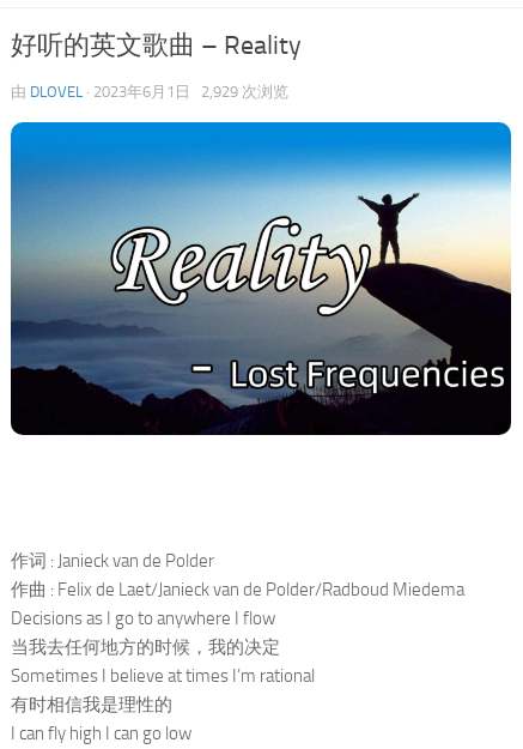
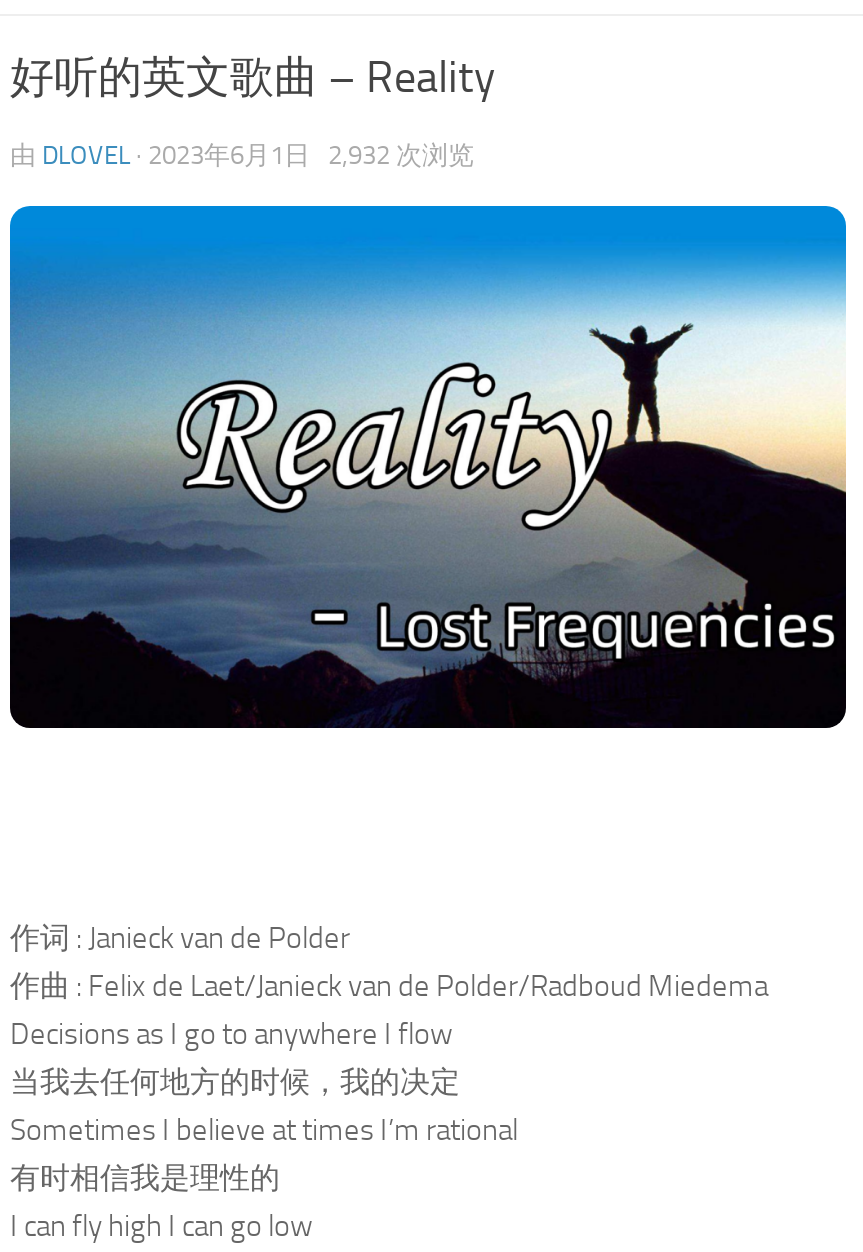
- 由DLOVEL · 2023年6月1日 2,929 次浏览
+ 由DLOVEL · 2023年6月1日 2,932 次浏览
